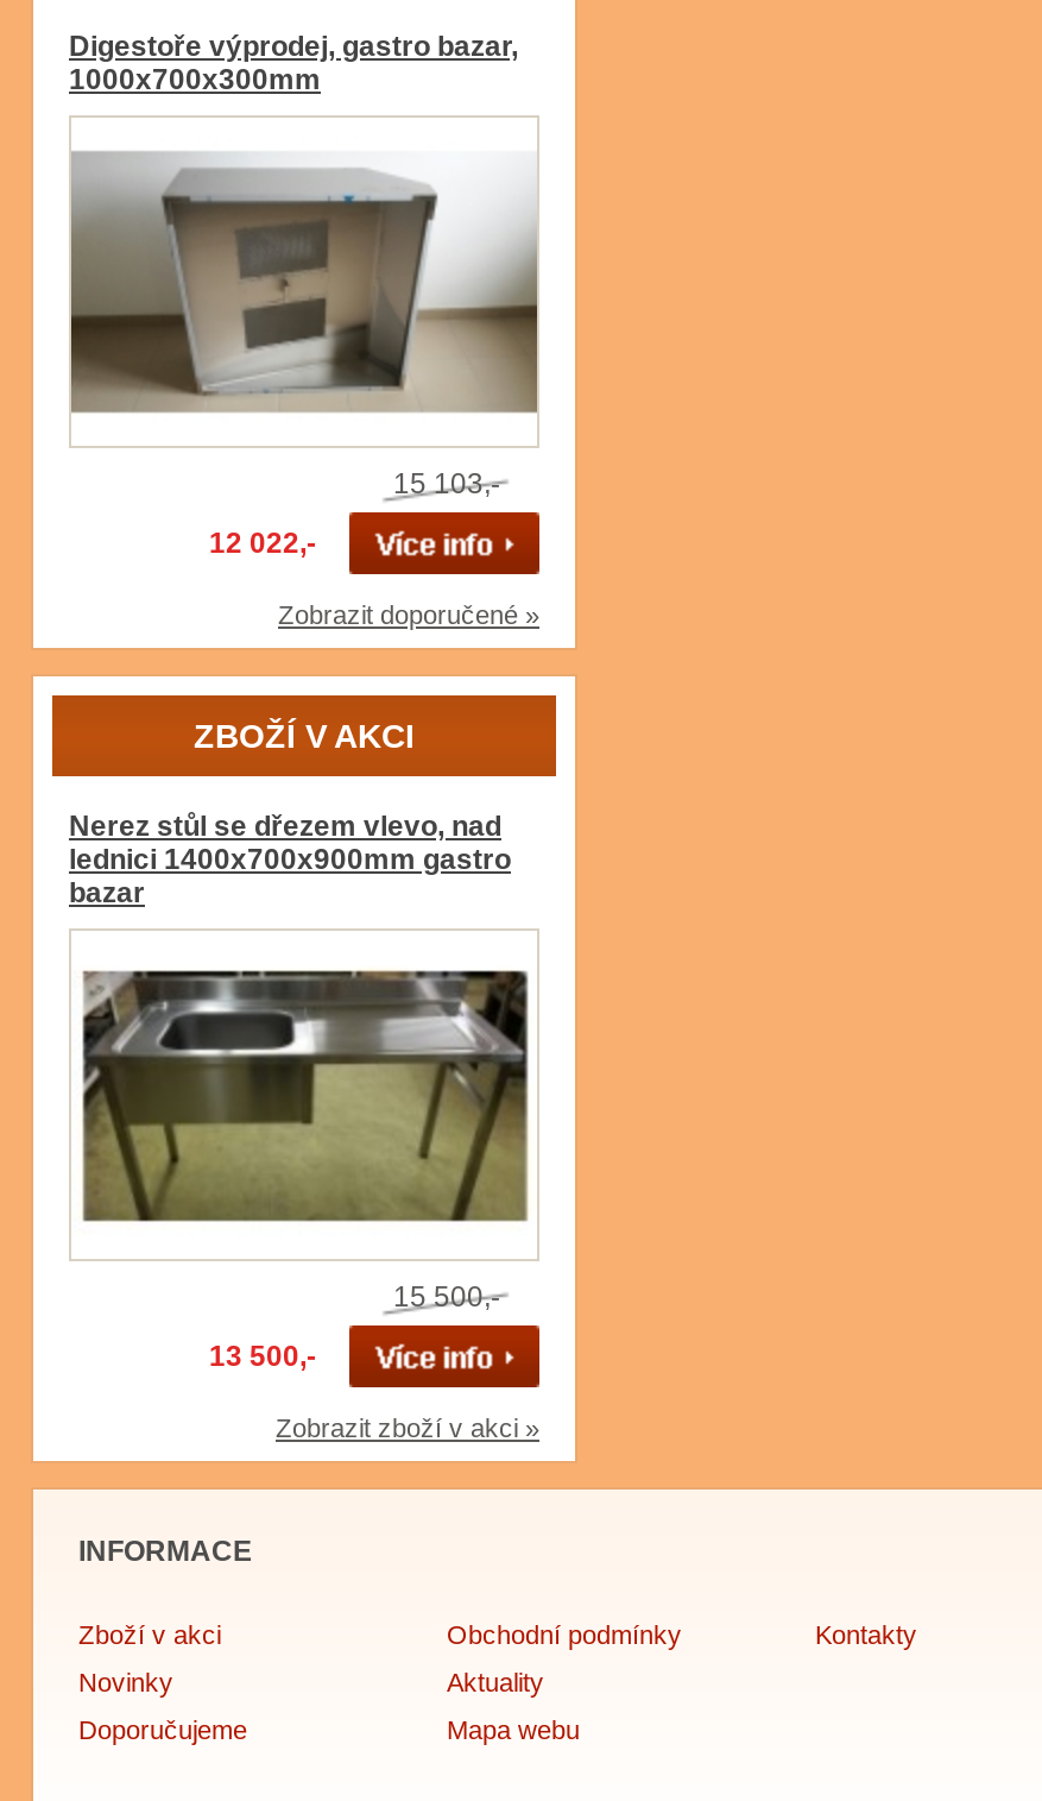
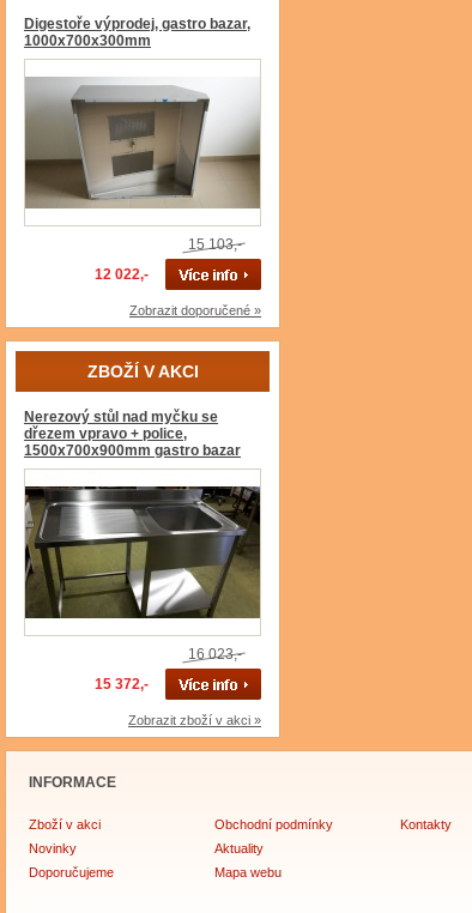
- Nerez stůl se dřezem vlevo, nad
- lednici 1400x700x900mm gastro
- bazar
+ Nerezový stůl nad myčku se
+ dřezem vpravo + police,
+ 1500x700x900mm gastro bazar

- [image]
- 15 500,-
+ [image]
+ 16 023,-

- 13 500,-
+ 15 372,-
